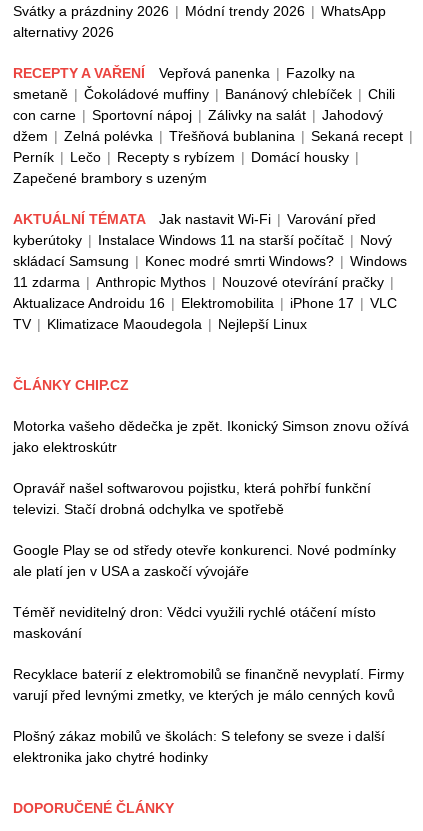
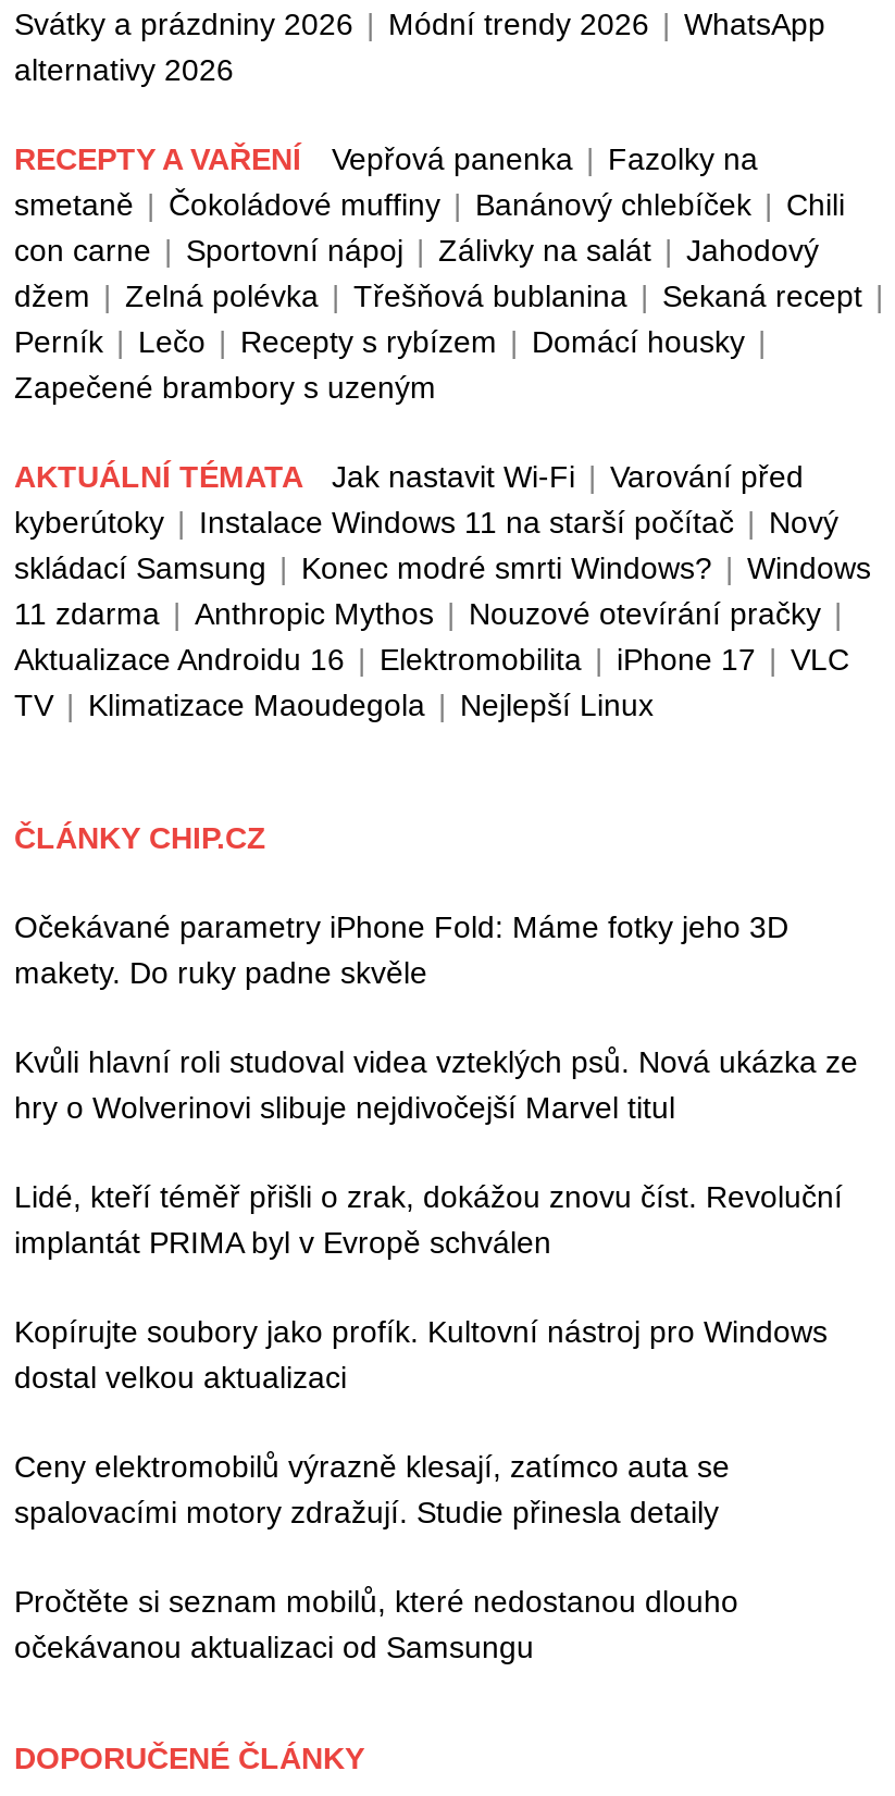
- Motorka vašeho dědečka je zpět. Ikonický Simson znovu ožívá
- jako elektroskútr
+ Očekávané parametry iPhone Fold: Máme fotky jeho 3D
+ makety. Do ruky padne skvěle

- Opravář našel softwarovou pojistku, která pohřbí funkční
- televizi. Stačí drobná odchylka ve spotřebě
+ Kvůli hlavní roli studoval videa vzteklých psů. Nová ukázka ze
+ hry o Wolverinovi slibuje nejdivočejší Marvel titul

- Google Play se od středy otevře konkurenci. Nové podmínky
- ale platí jen v USA a zaskočí vývojáře
+ Lidé, kteří téměř přišli o zrak, dokážou znovu číst. Revoluční
+ implantát PRIMA byl v Evropě schválen

- Téměř neviditelný dron: Vědci využili rychlé otáčení místo
- maskování
+ Kopírujte soubory jako profík. Kultovní nástroj pro Windows
+ dostal velkou aktualizaci

- Recyklace baterií z elektromobilů se finančně nevyplatí. Firmy
- varují před levnými zmetky, ve kterých je málo cenných kovů
+ Ceny elektromobilů výrazně klesají, zatímco auta se
+ spalovacími motory zdražují. Studie přinesla detaily

- Plošný zákaz mobilů ve školách: S telefony se sveze i další
- elektronika jako chytré hodinky
+ Pročtěte si seznam mobilů, které nedostanou dlouho
+ očekávanou aktualizaci od Samsungu
